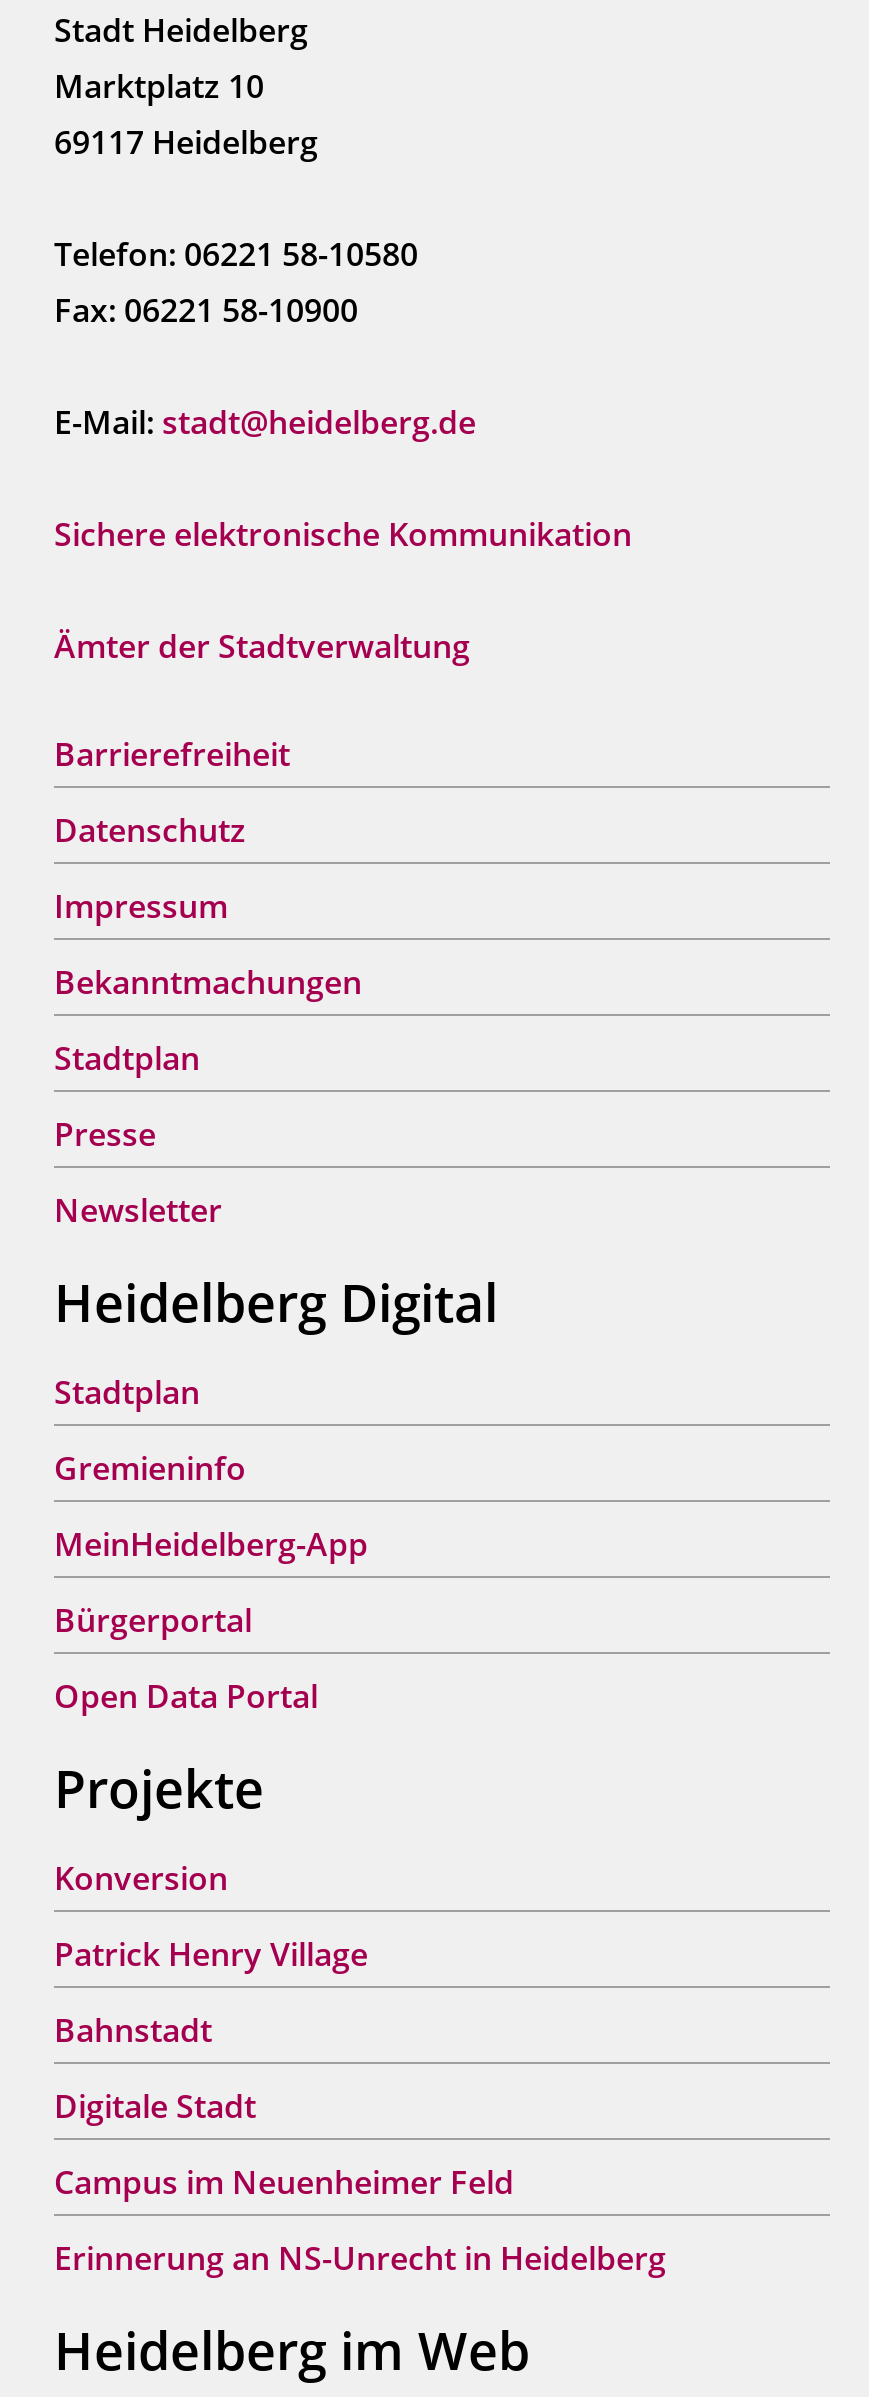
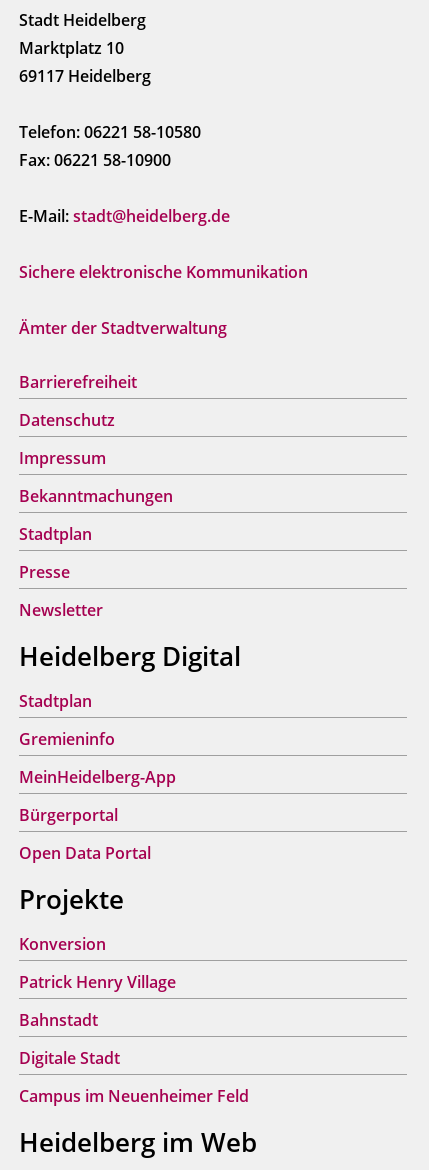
- Erinnerung an NS-Unrecht in Heidelberg
